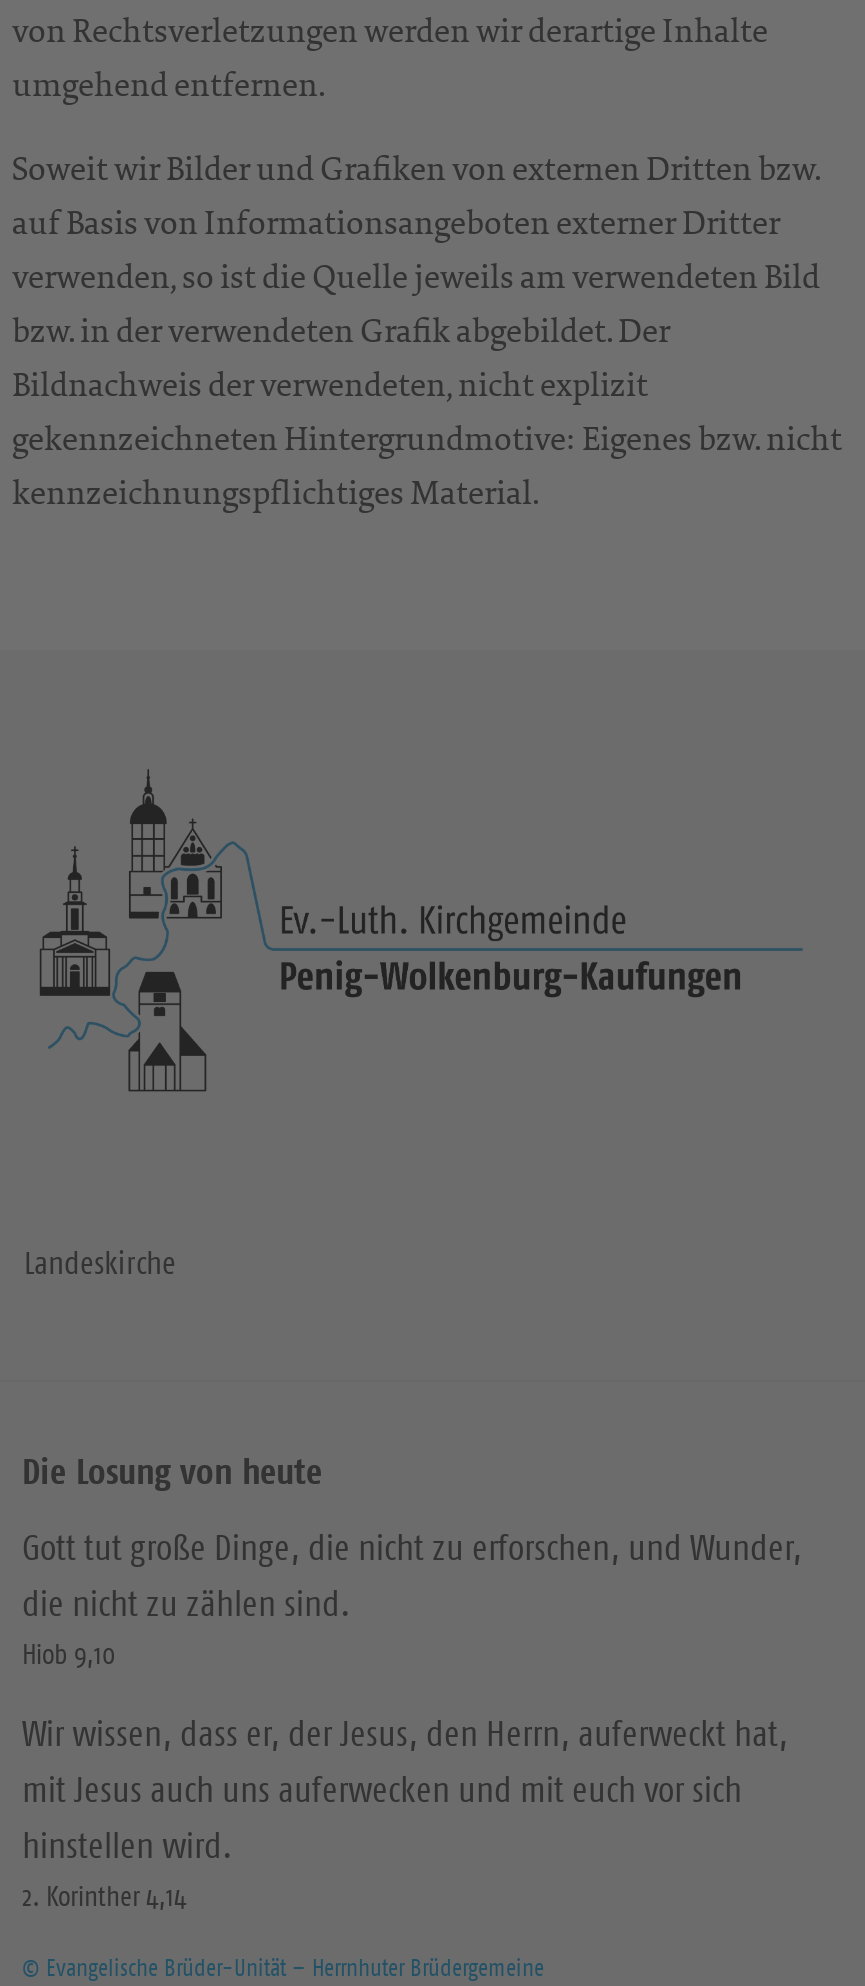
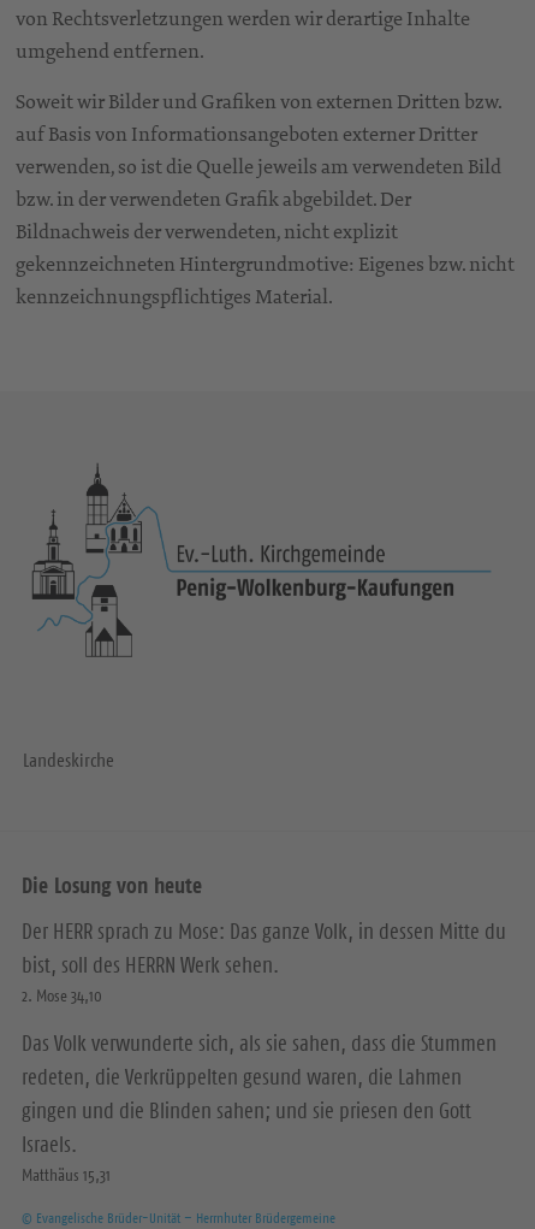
- Gott tut große Dinge, die nicht zu erforschen, und Wunder,
- die nicht zu zählen sind.
- Hiob 9,10
+ Der HERR sprach zu Mose: Das ganze Volk, in dessen Mitte du
+ bist, soll des HERRN Werk sehen.
+ 2. Mose 34,10

- Wir wissen, dass er, der Jesus, den Herrn, auferweckt hat,
- mit Jesus auch uns auferwecken und mit euch vor sich
- hinstellen wird.
- 2. Korinther 4,14
+ Das Volk verwunderte sich, als sie sahen, dass die Stummen
+ redeten, die Verkrüppelten gesund waren, die Lahmen
+ gingen und die Blinden sahen; und sie priesen den Gott
+ Israels.
+ Matthäus 15,31
